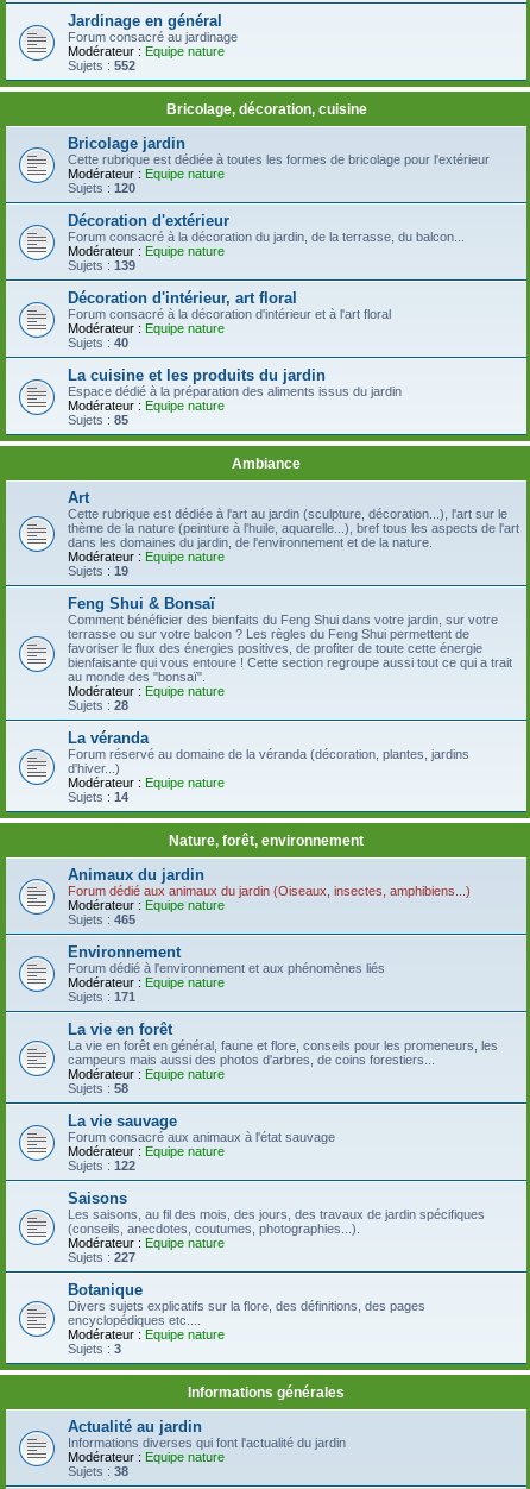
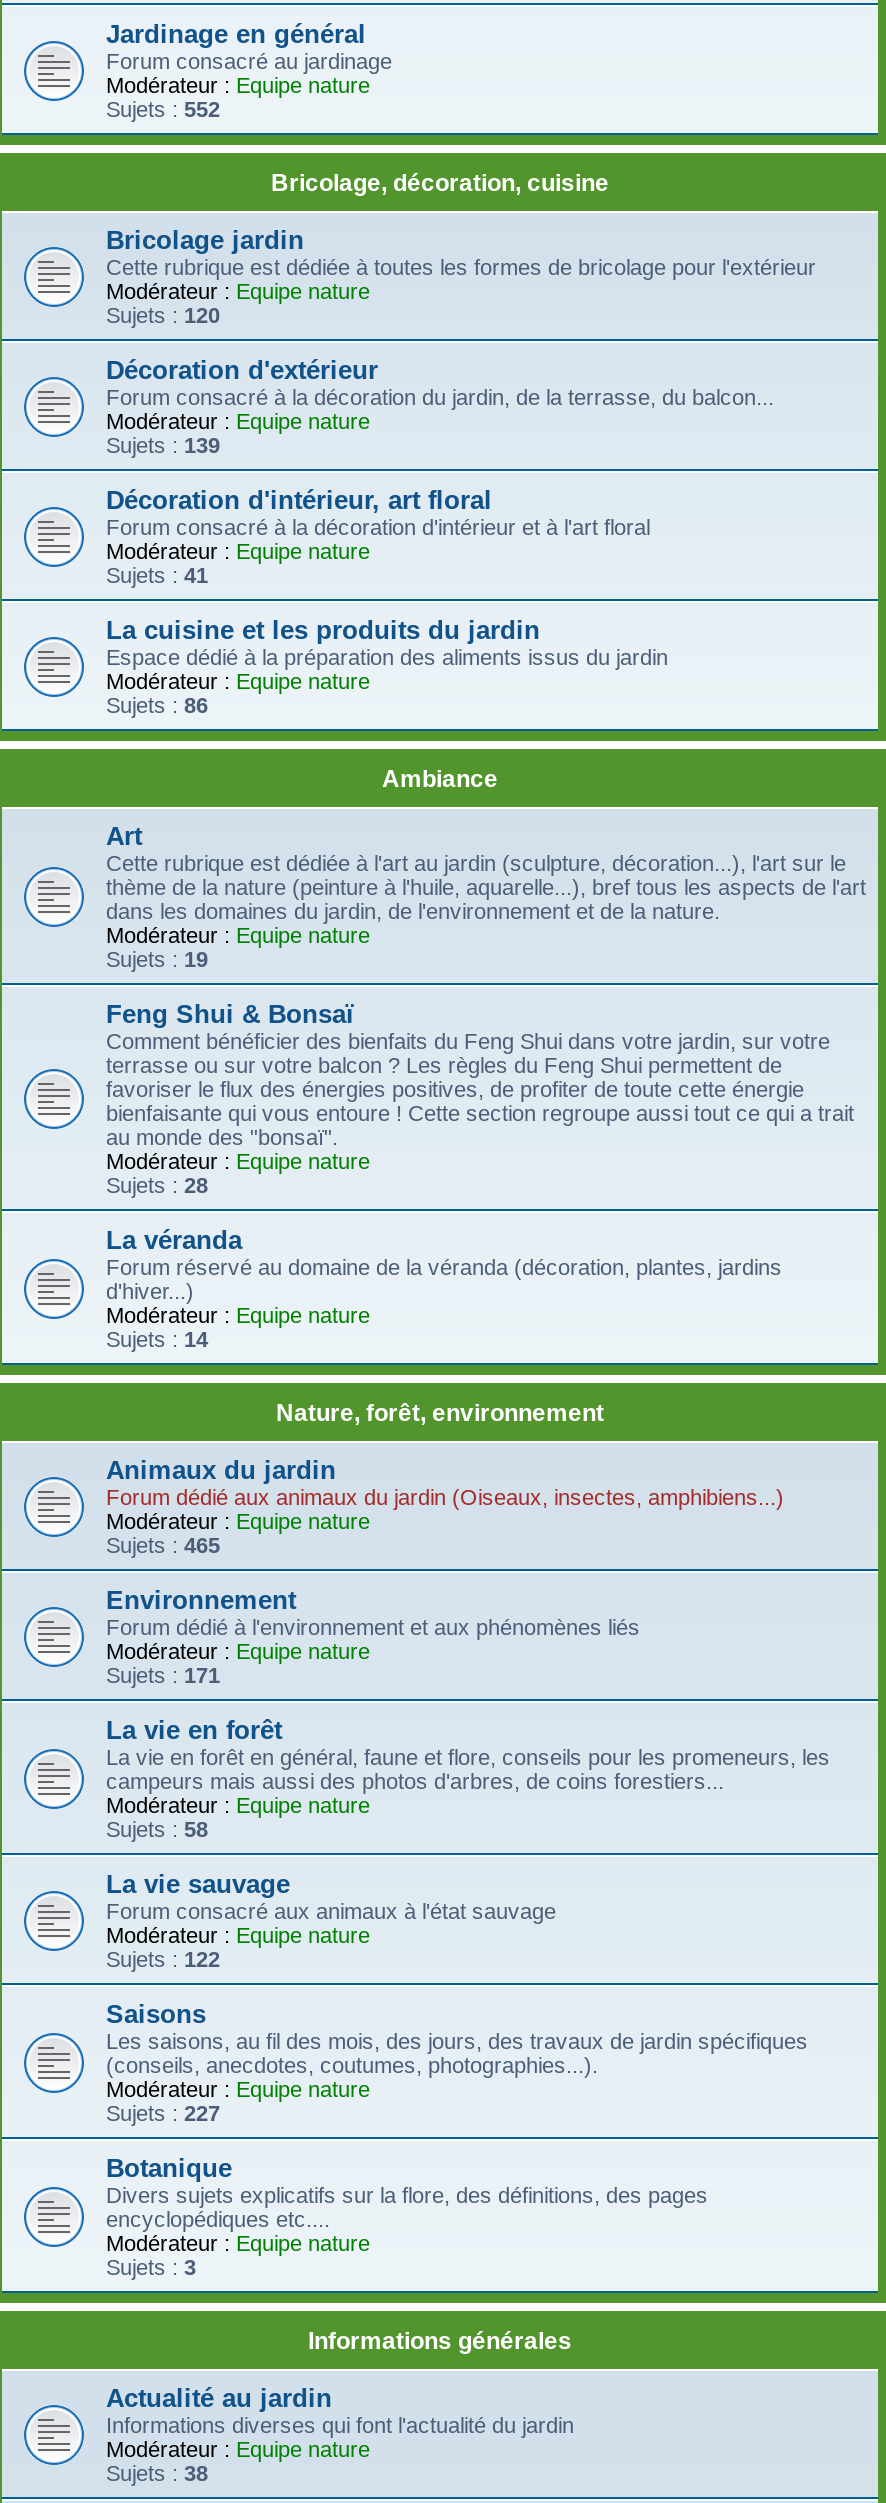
- Sujets : 40
+ Sujets : 41

- Sujets : 85
+ Sujets : 86
